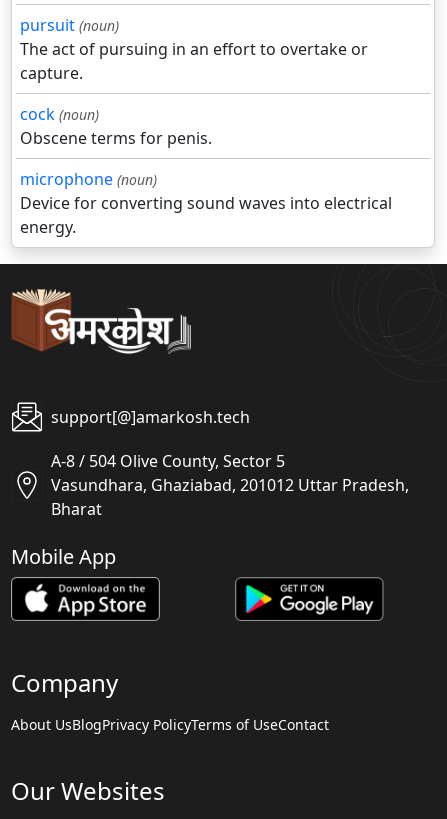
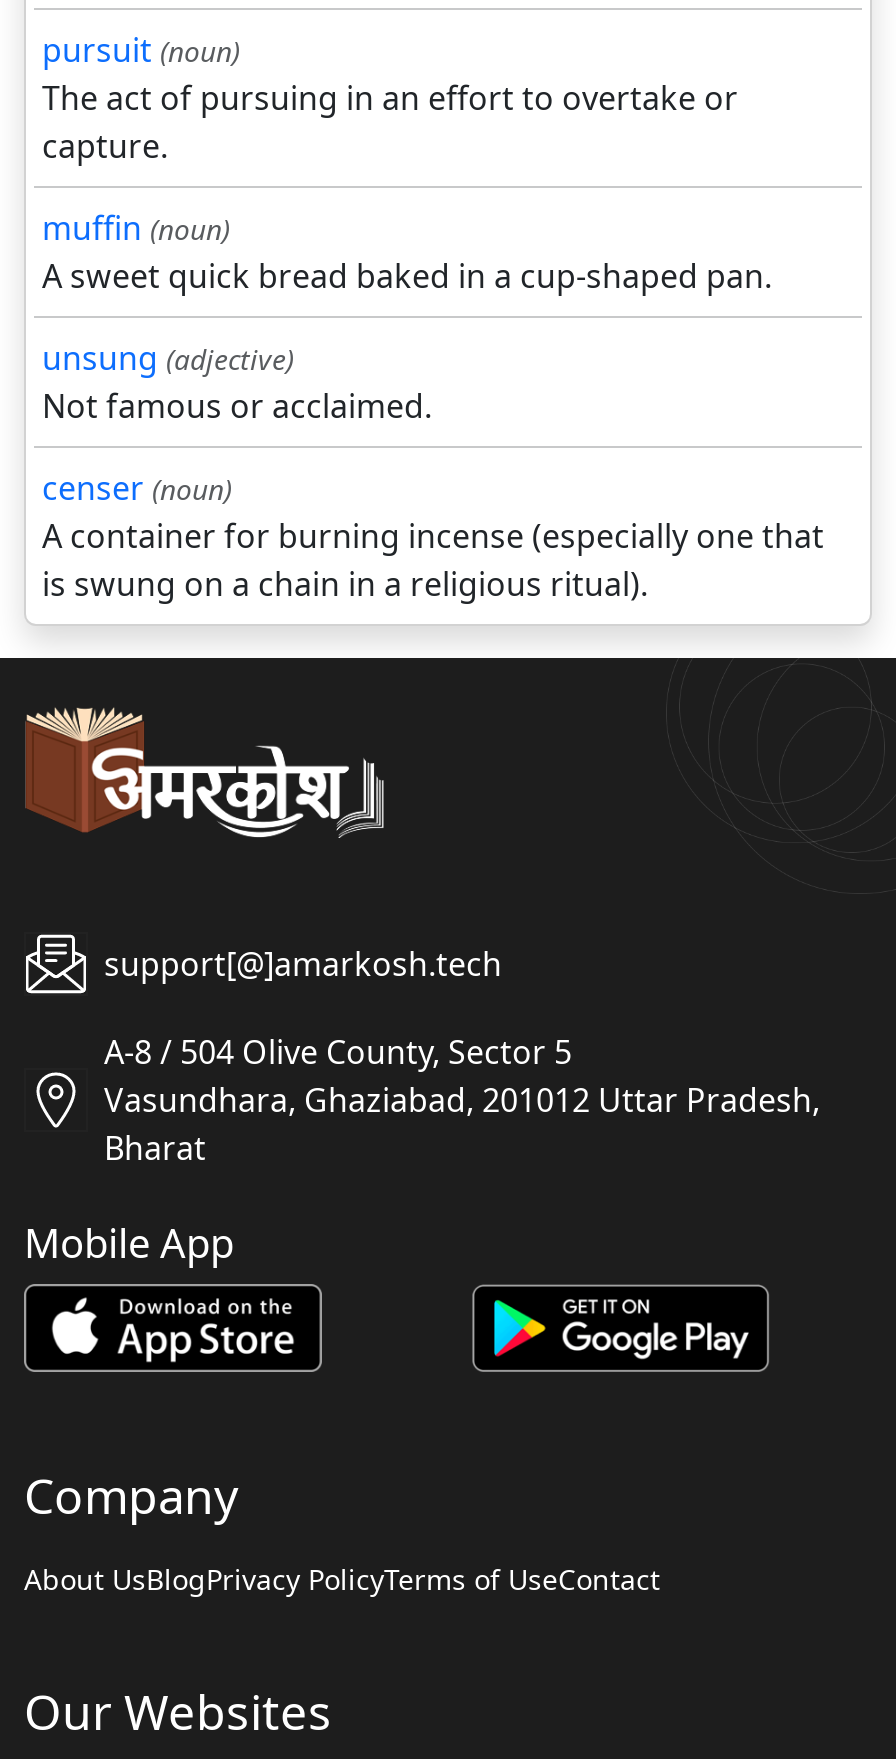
- cock (noun)
- Obscene terms for penis.
- microphone (noun)
- Device for converting sound waves into electrical
- energy.
+ muffin (noun)
+ A sweet quick bread baked in a cup-shaped pan.
+ unsung (adjective)
+ Not famous or acclaimed.
+ censer (noun)
+ A container for burning incense (especially one that
+ is swung on a chain in a religious ritual).
